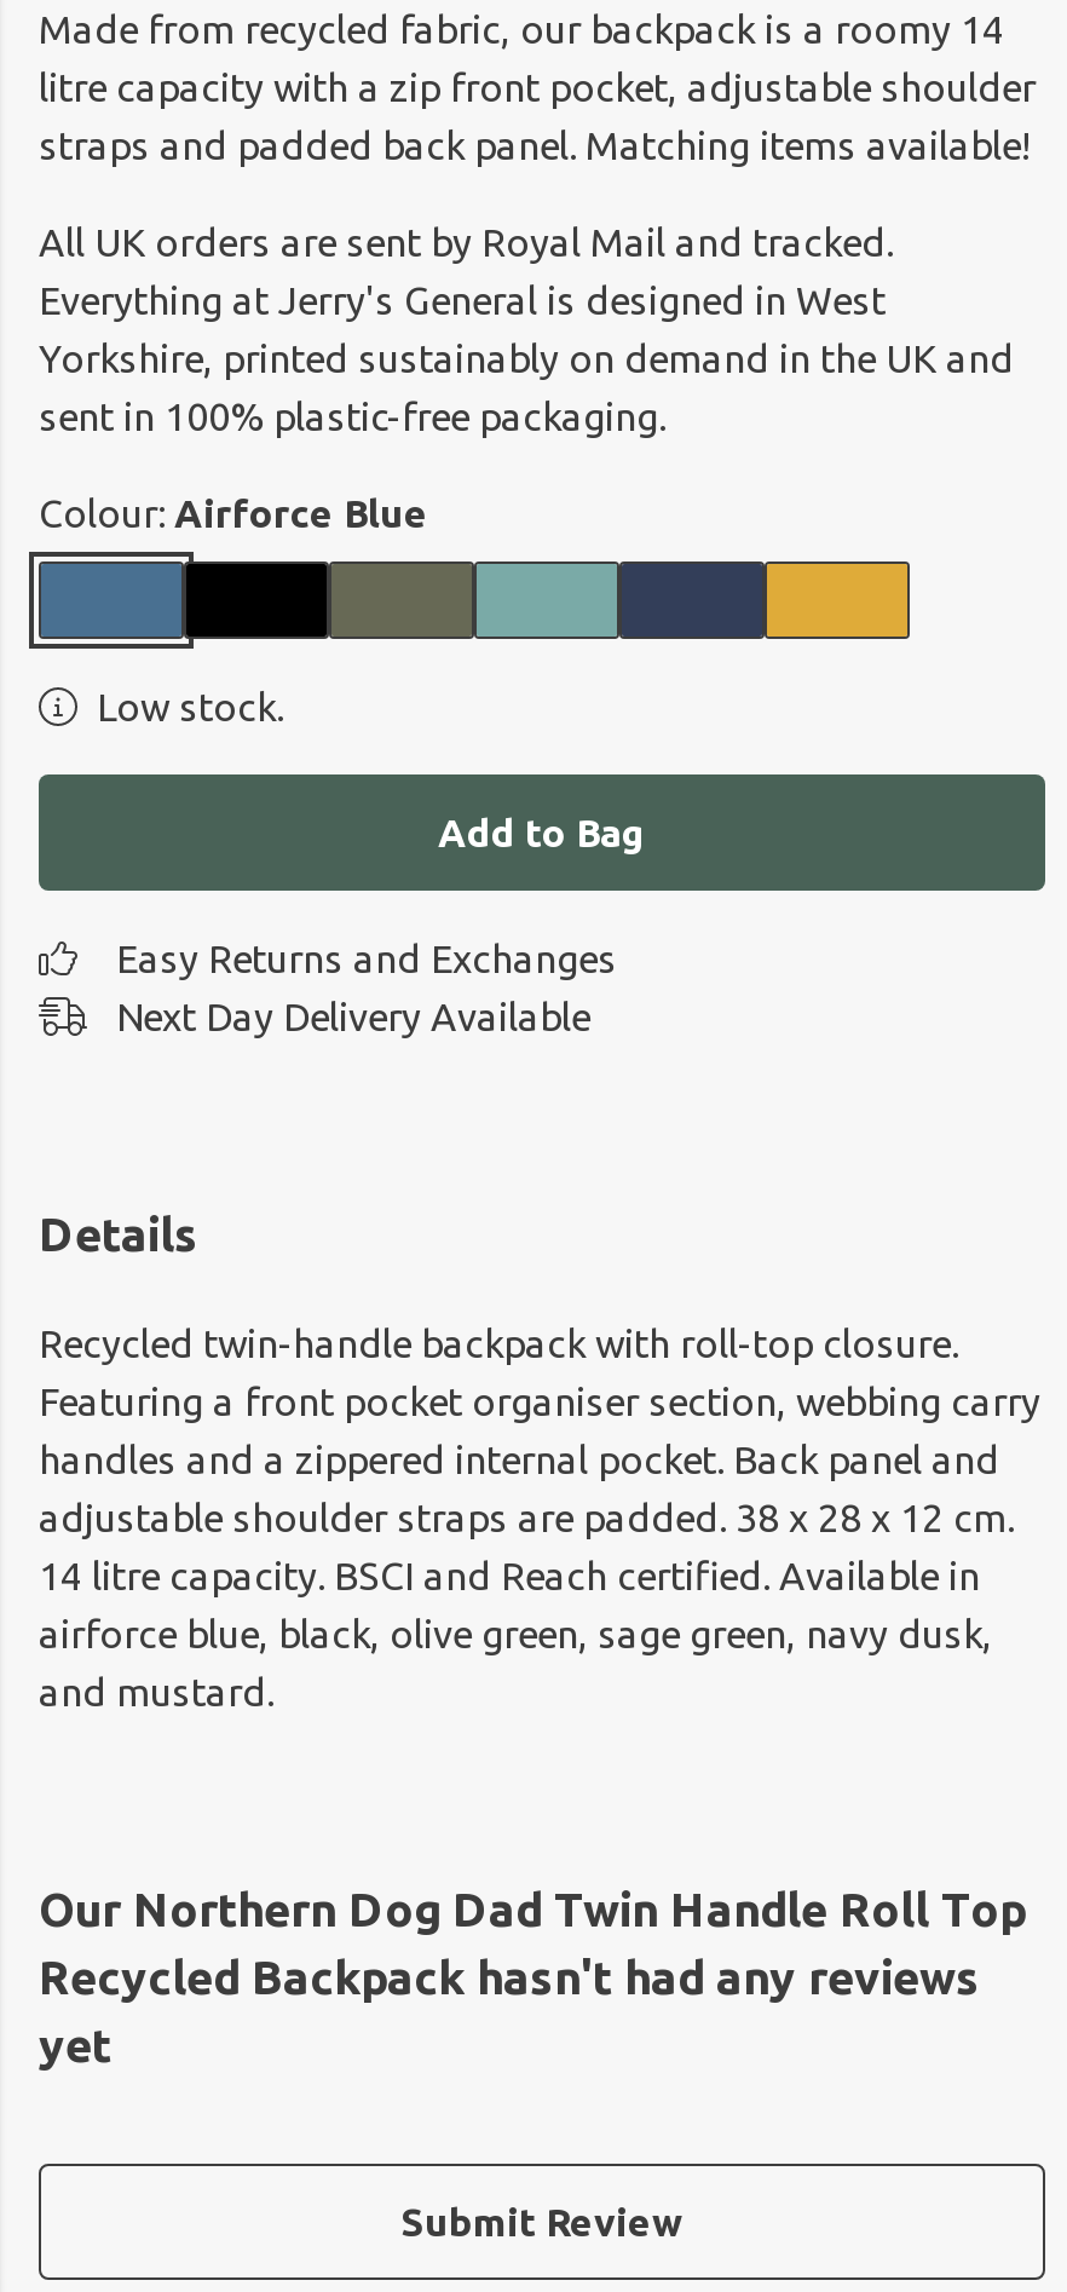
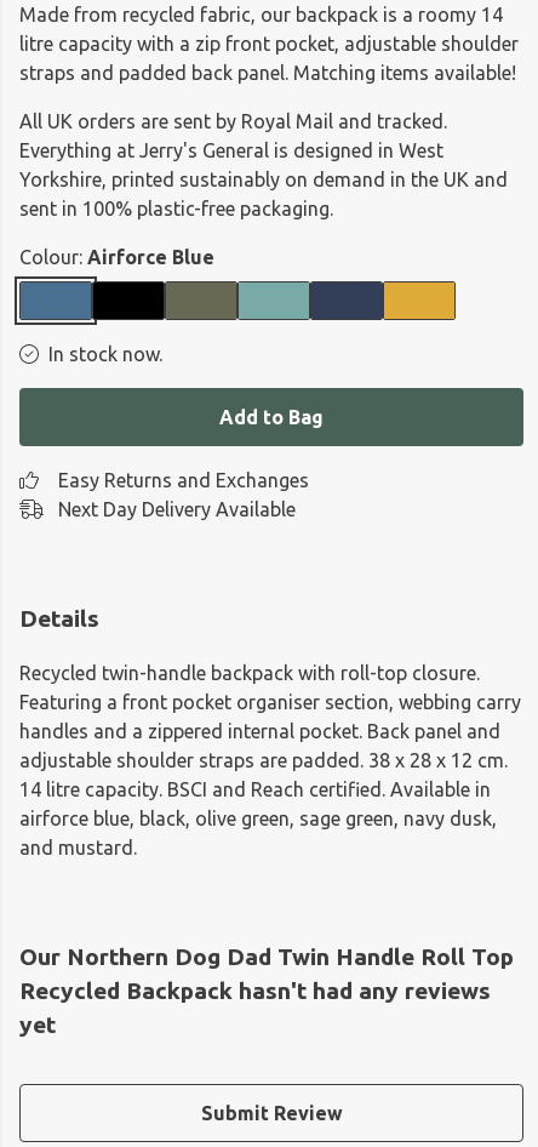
- Low stock.
+ In stock now.
